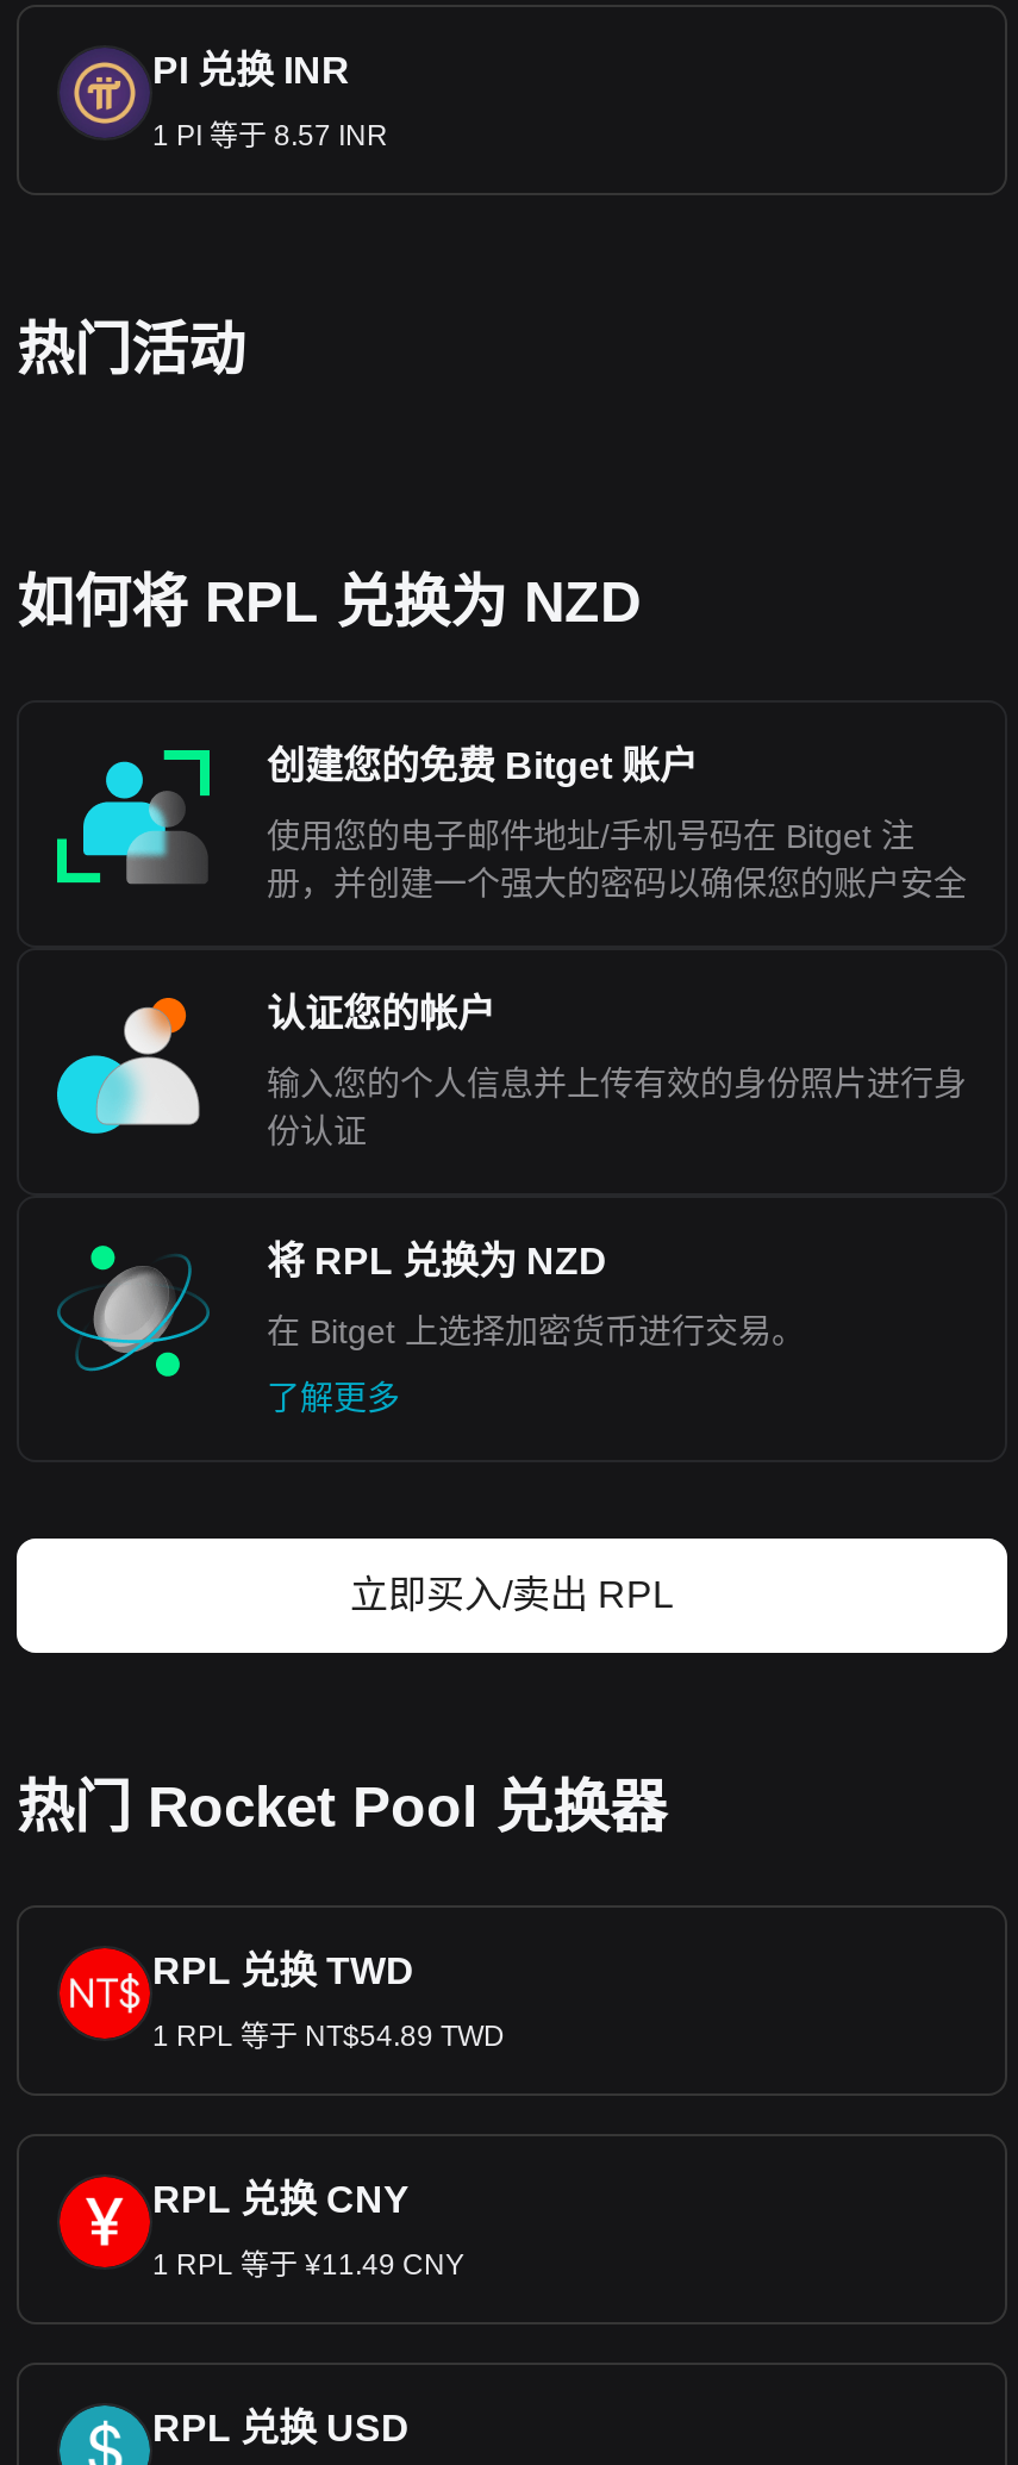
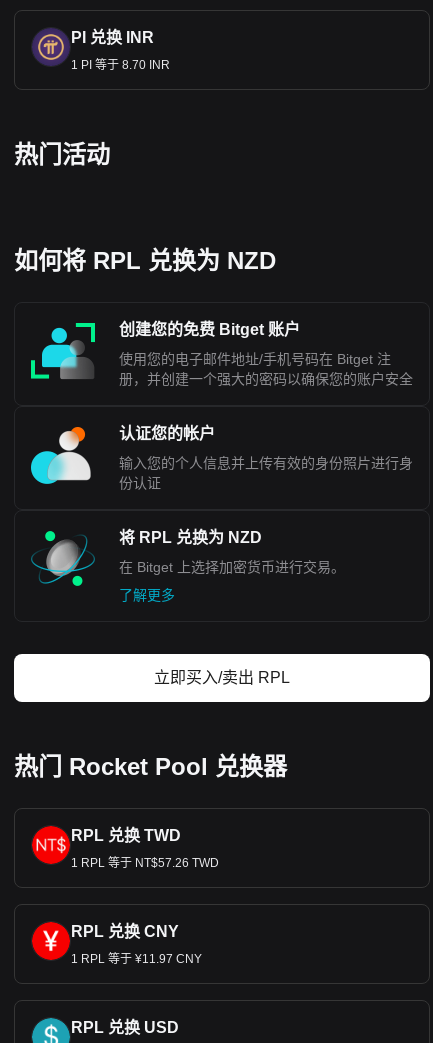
- 1 PI 等于 8.57 INR
+ 1 PI 等于 8.70 INR

- 1 RPL 等于 NT$54.89 TWD
+ 1 RPL 等于 NT$57.26 TWD

- 1 RPL 等于 ¥11.49 CNY
+ 1 RPL 等于 ¥11.97 CNY
